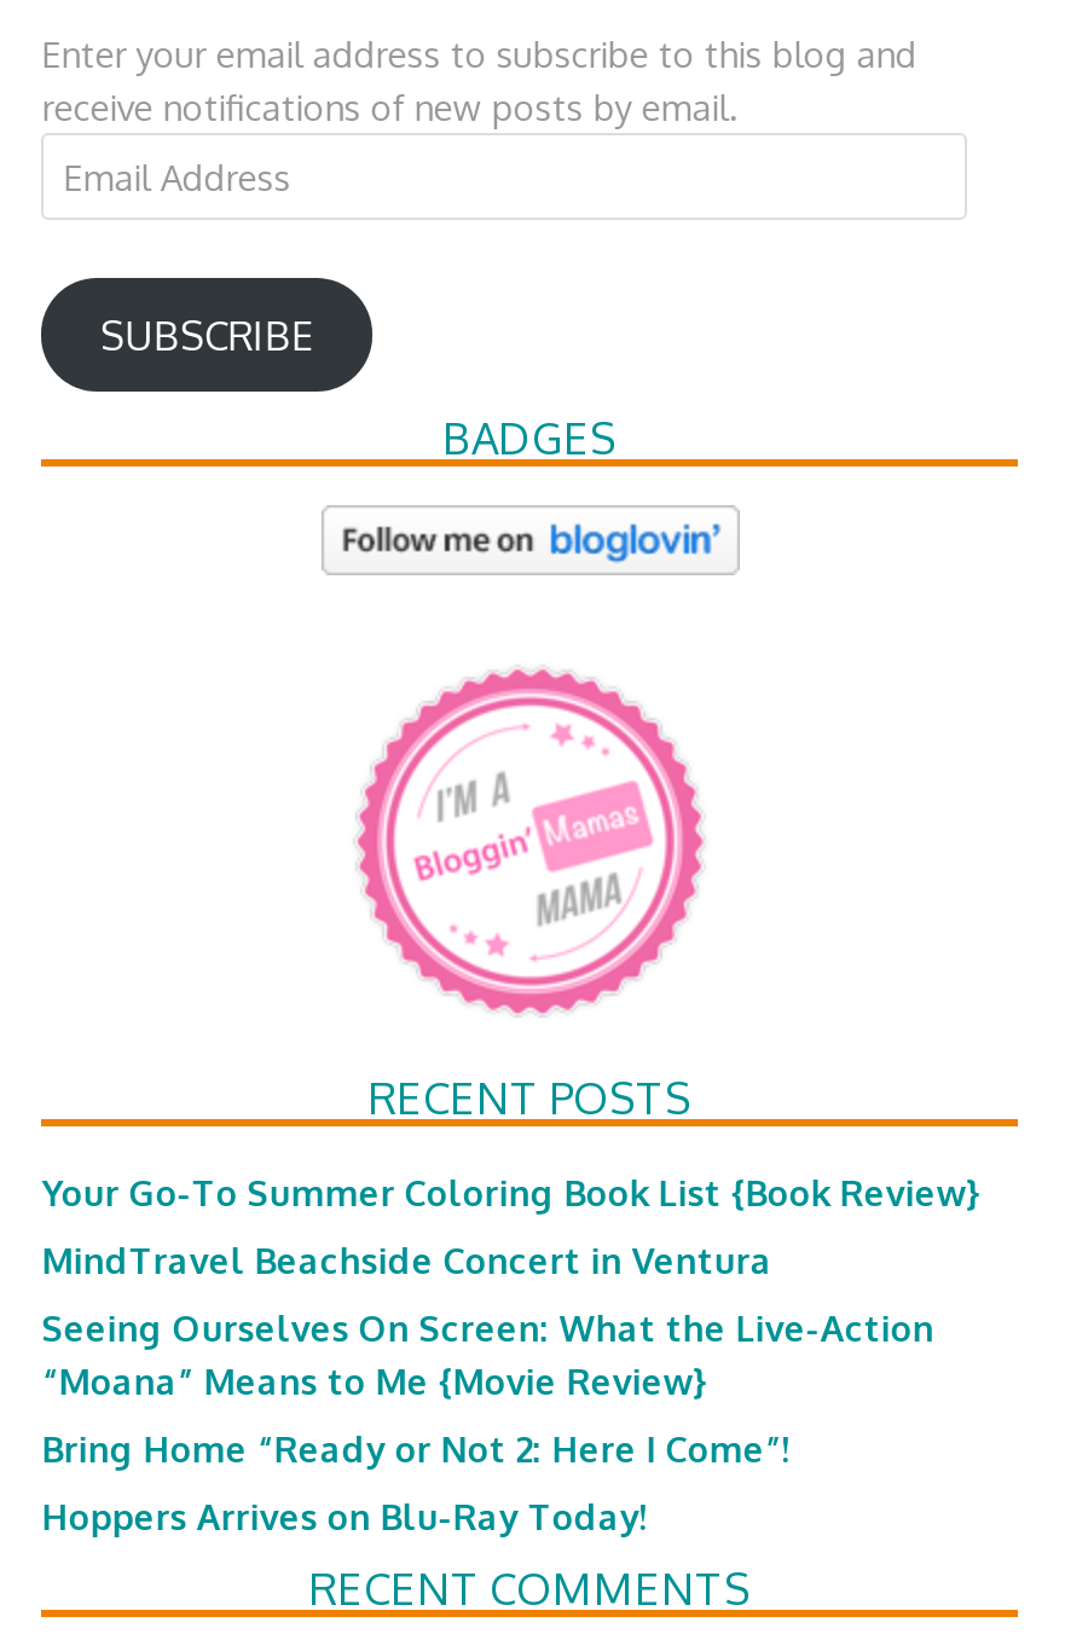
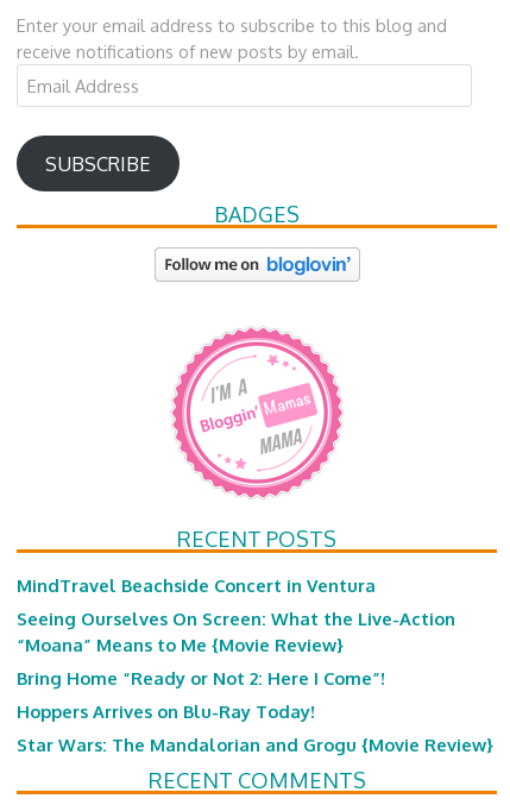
- Your Go-To Summer Coloring Book List {Book Review}

moved up: MindTravel Beachside Concert in Ventura | Seeing Ourselves On Screen: What the Live-Action | “Moana” Means to Me {Movie Review} | Bring Home “Ready or Not 2: Here I Come”! | Hoppers Arrives on Blu-Ray Today!

+ Star Wars: The Mandalorian and Grogu {Movie Review}
